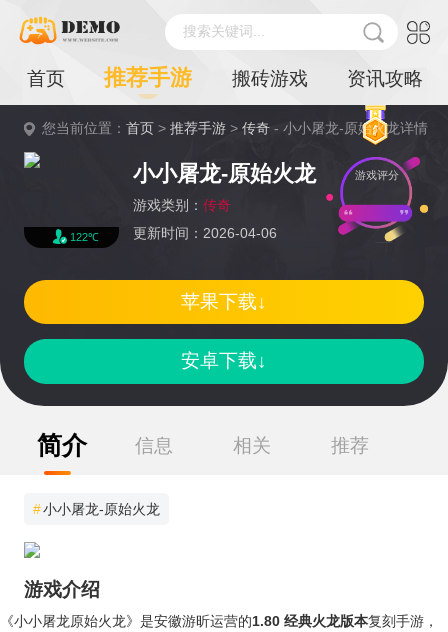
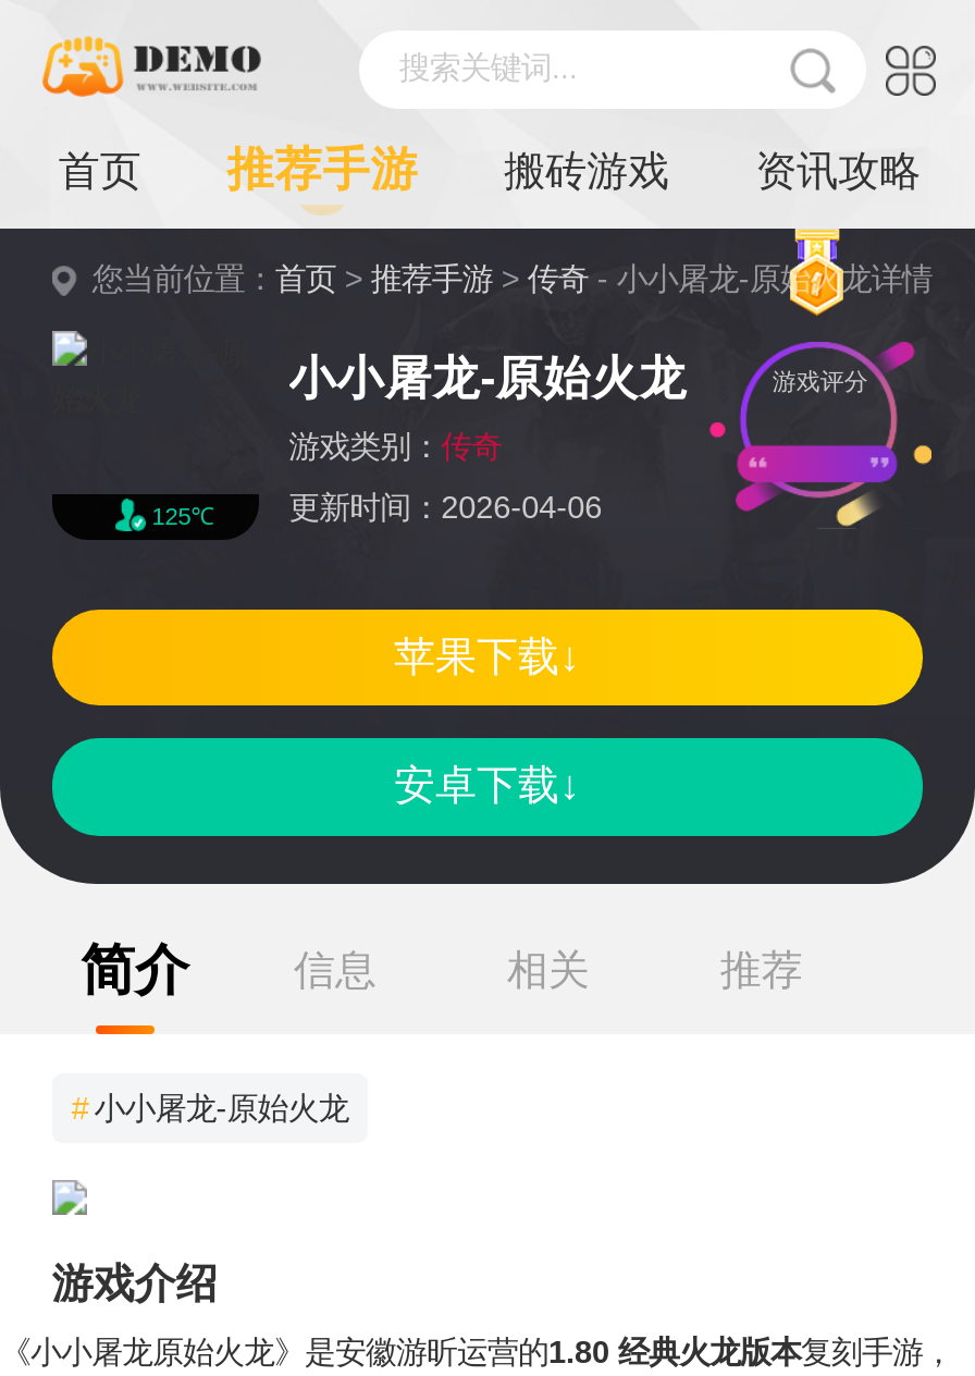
- 122℃
+ 125℃
